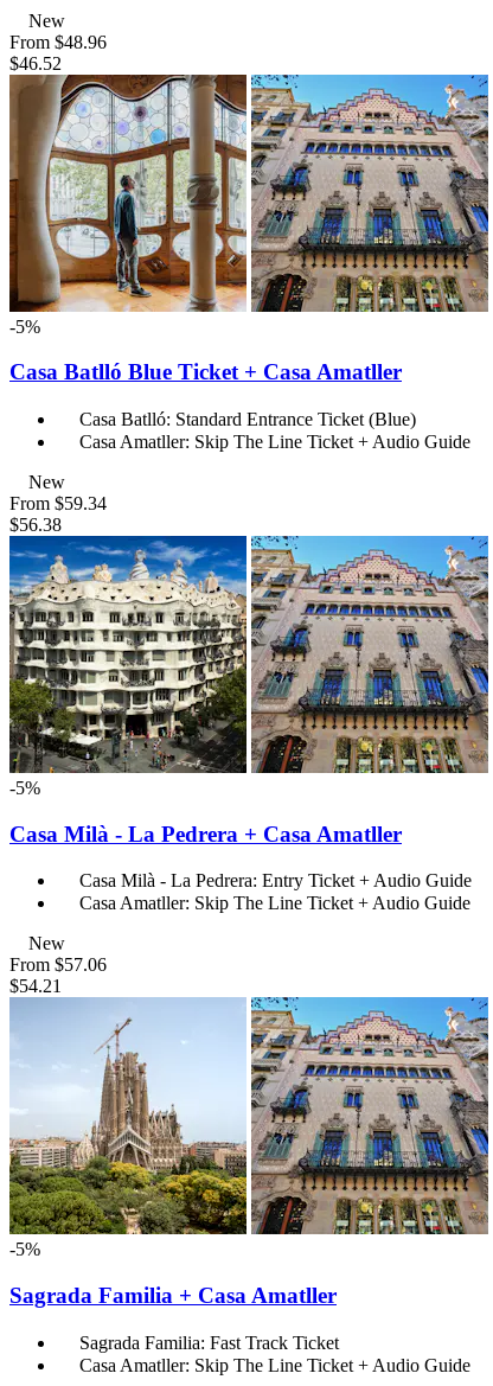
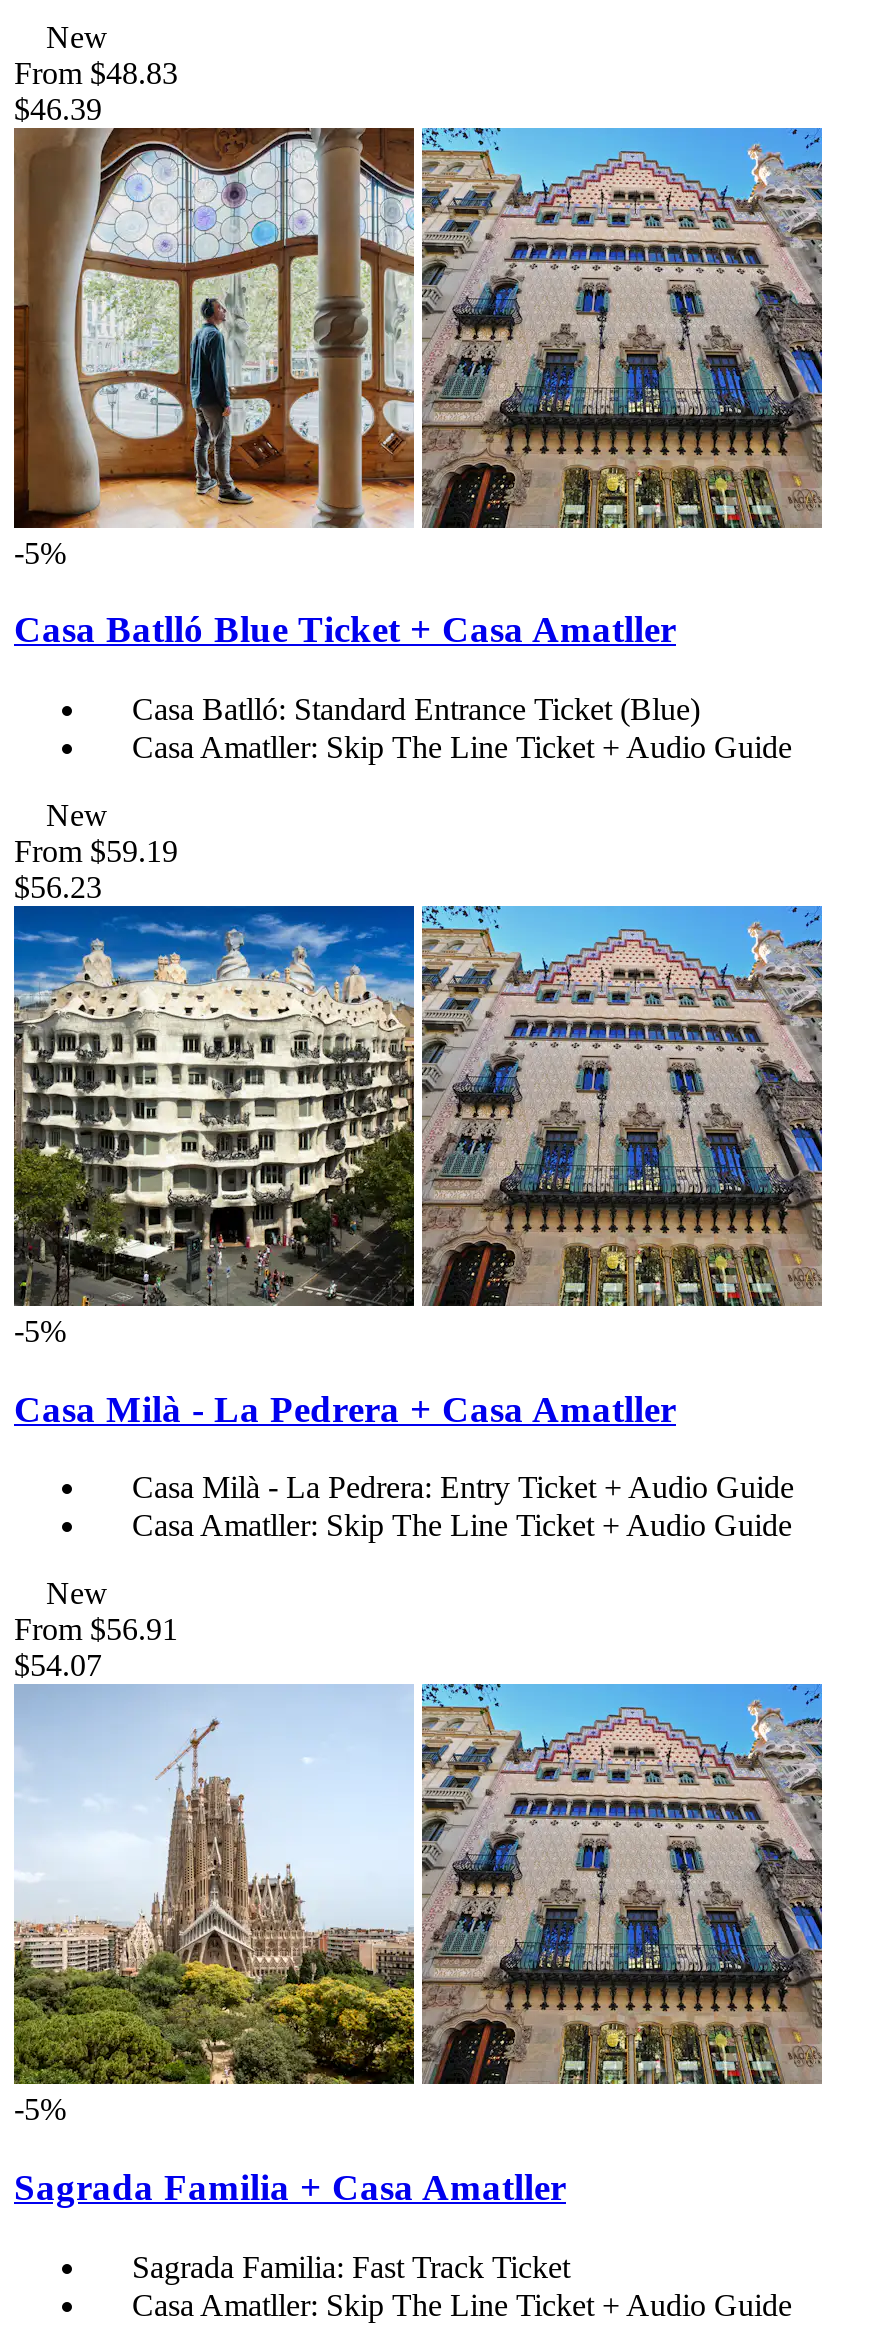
- From $48.96
+ From $48.83

- $46.52
+ $46.39

- From $59.34
+ From $59.19

- $56.38
+ $56.23

- From $57.06
+ From $56.91

- $54.21
+ $54.07
